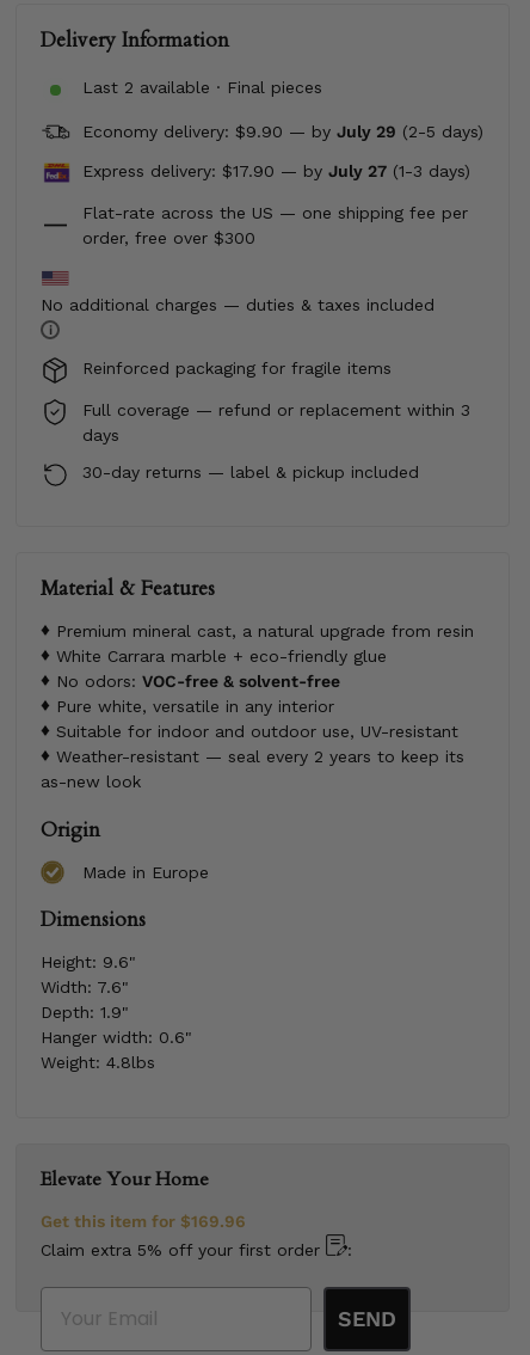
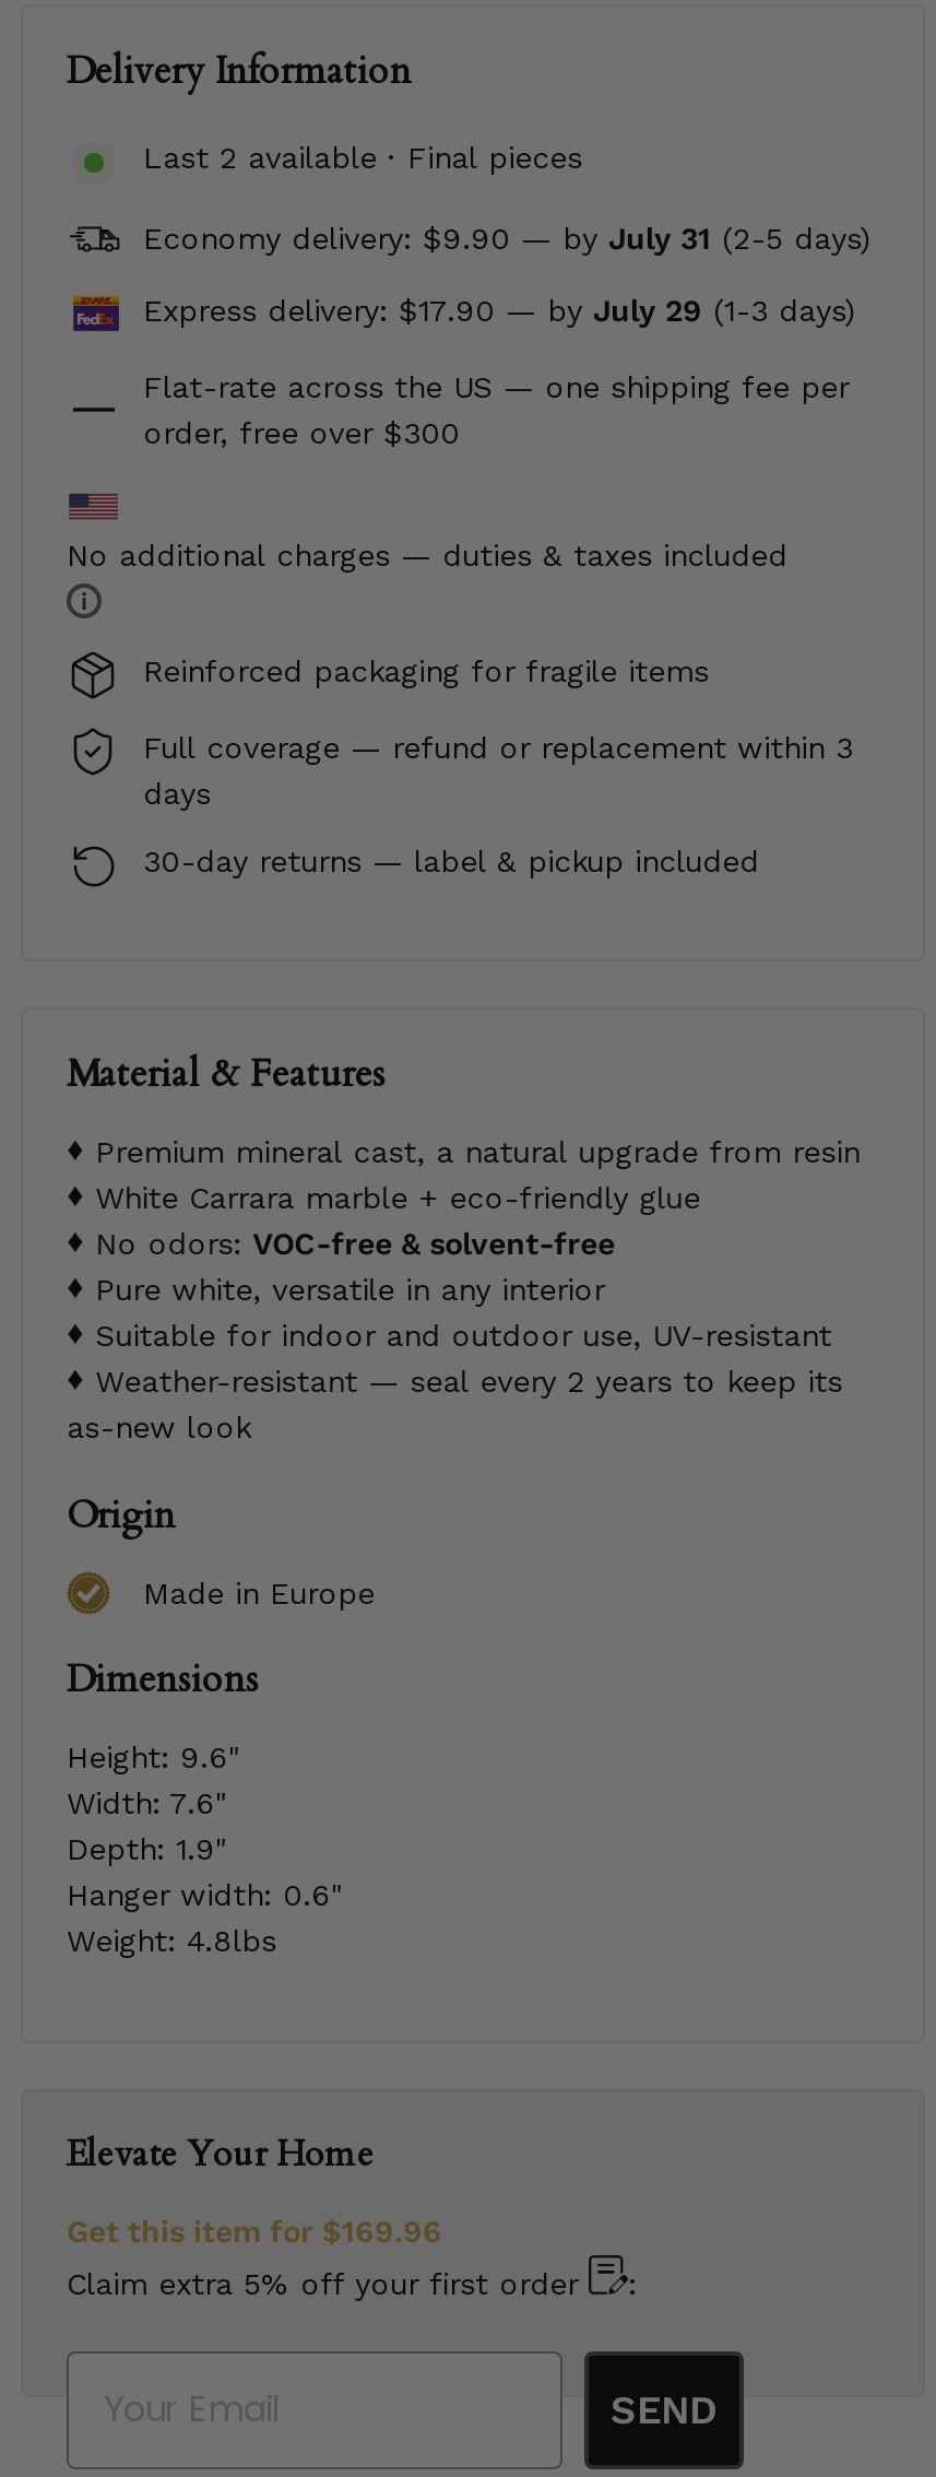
- Economy delivery: $9.90 — by July 29 (2-5 days)
+ Economy delivery: $9.90 — by July 31 (2-5 days)

- Express delivery: $17.90 — by July 27 (1-3 days)
+ Express delivery: $17.90 — by July 29 (1-3 days)
